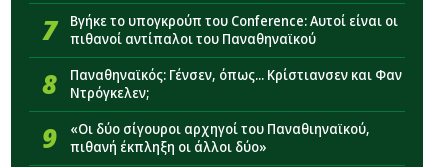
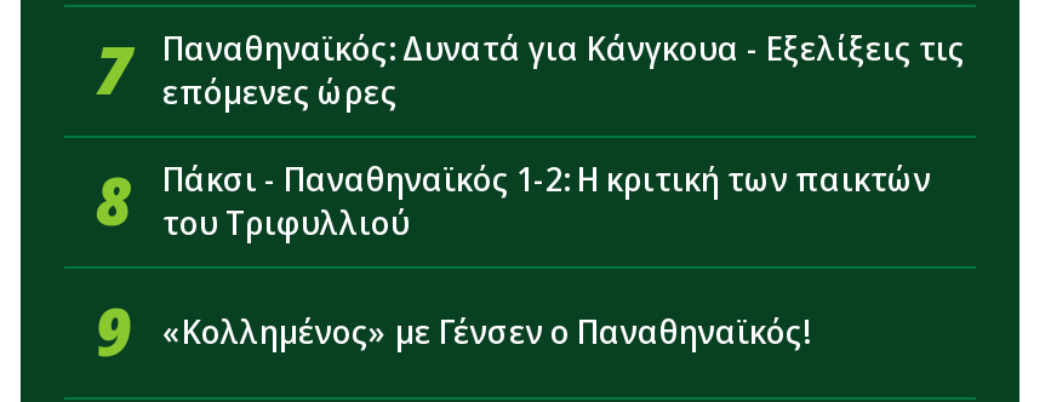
- Βγήκε το υπογκρούπ του Conference: Αυτοί είναι οι
- πιθανοί αντίπαλοι του Παναθηναϊκού
+ Παναθηναϊκός: Δυνατά για Κάνγκουα - Εξελίξεις τις
+ επόμενες ώρες

- Παναθηναϊκός: Γένσεν, όπως... Κρίστιανσεν και Φαν
- Ντρόγκελεν;
+ Πάκσι - Παναθηναϊκός 1-2: Η κριτική των παικτών
+ του Τριφυλλιού

- «Οι δύο σίγουροι αρχηγοί του Παναθιηναϊκού,
- πιθανή έκπληξη οι άλλοι δύο»
+ «Κολλημένος» με Γένσεν ο Παναθηναϊκός!
